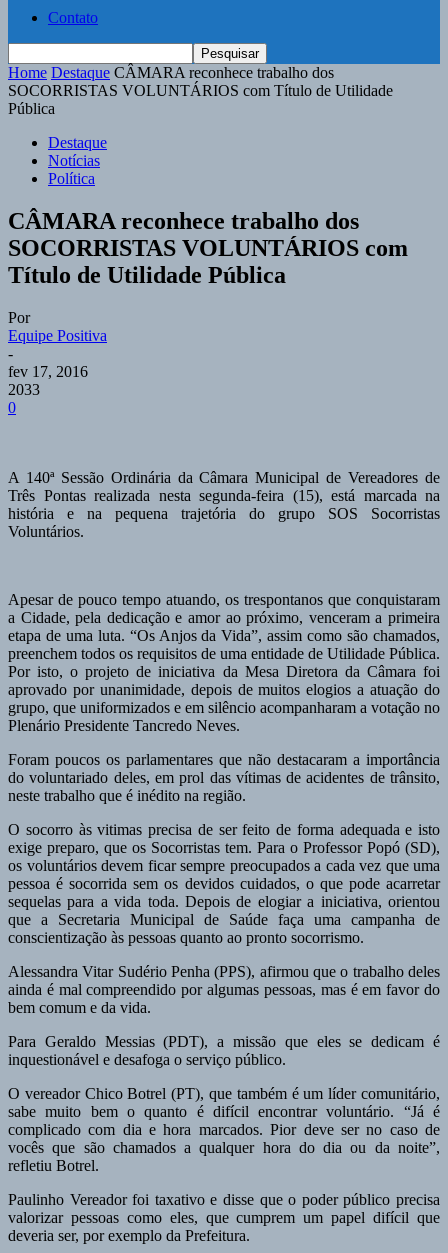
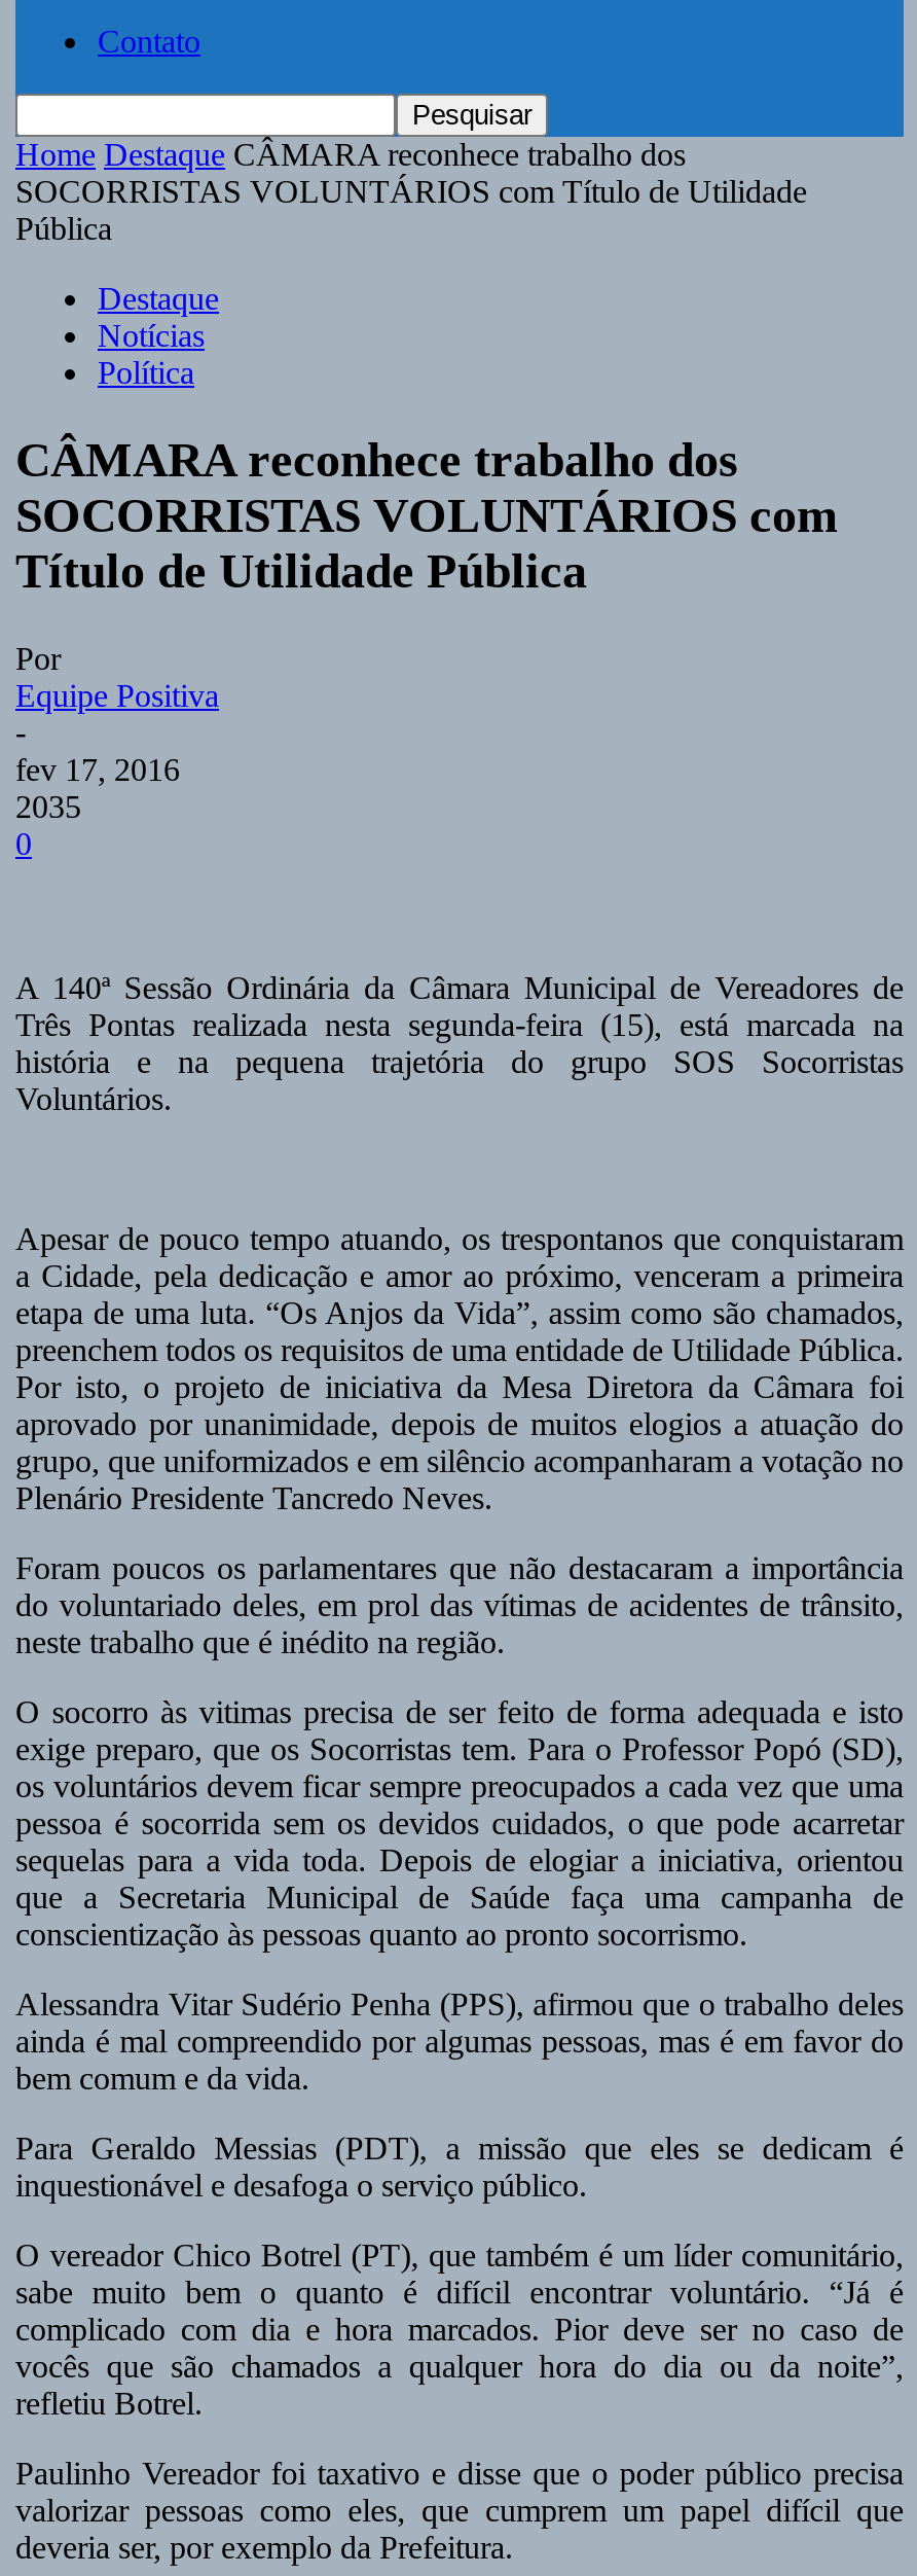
- 2033
+ 2035
